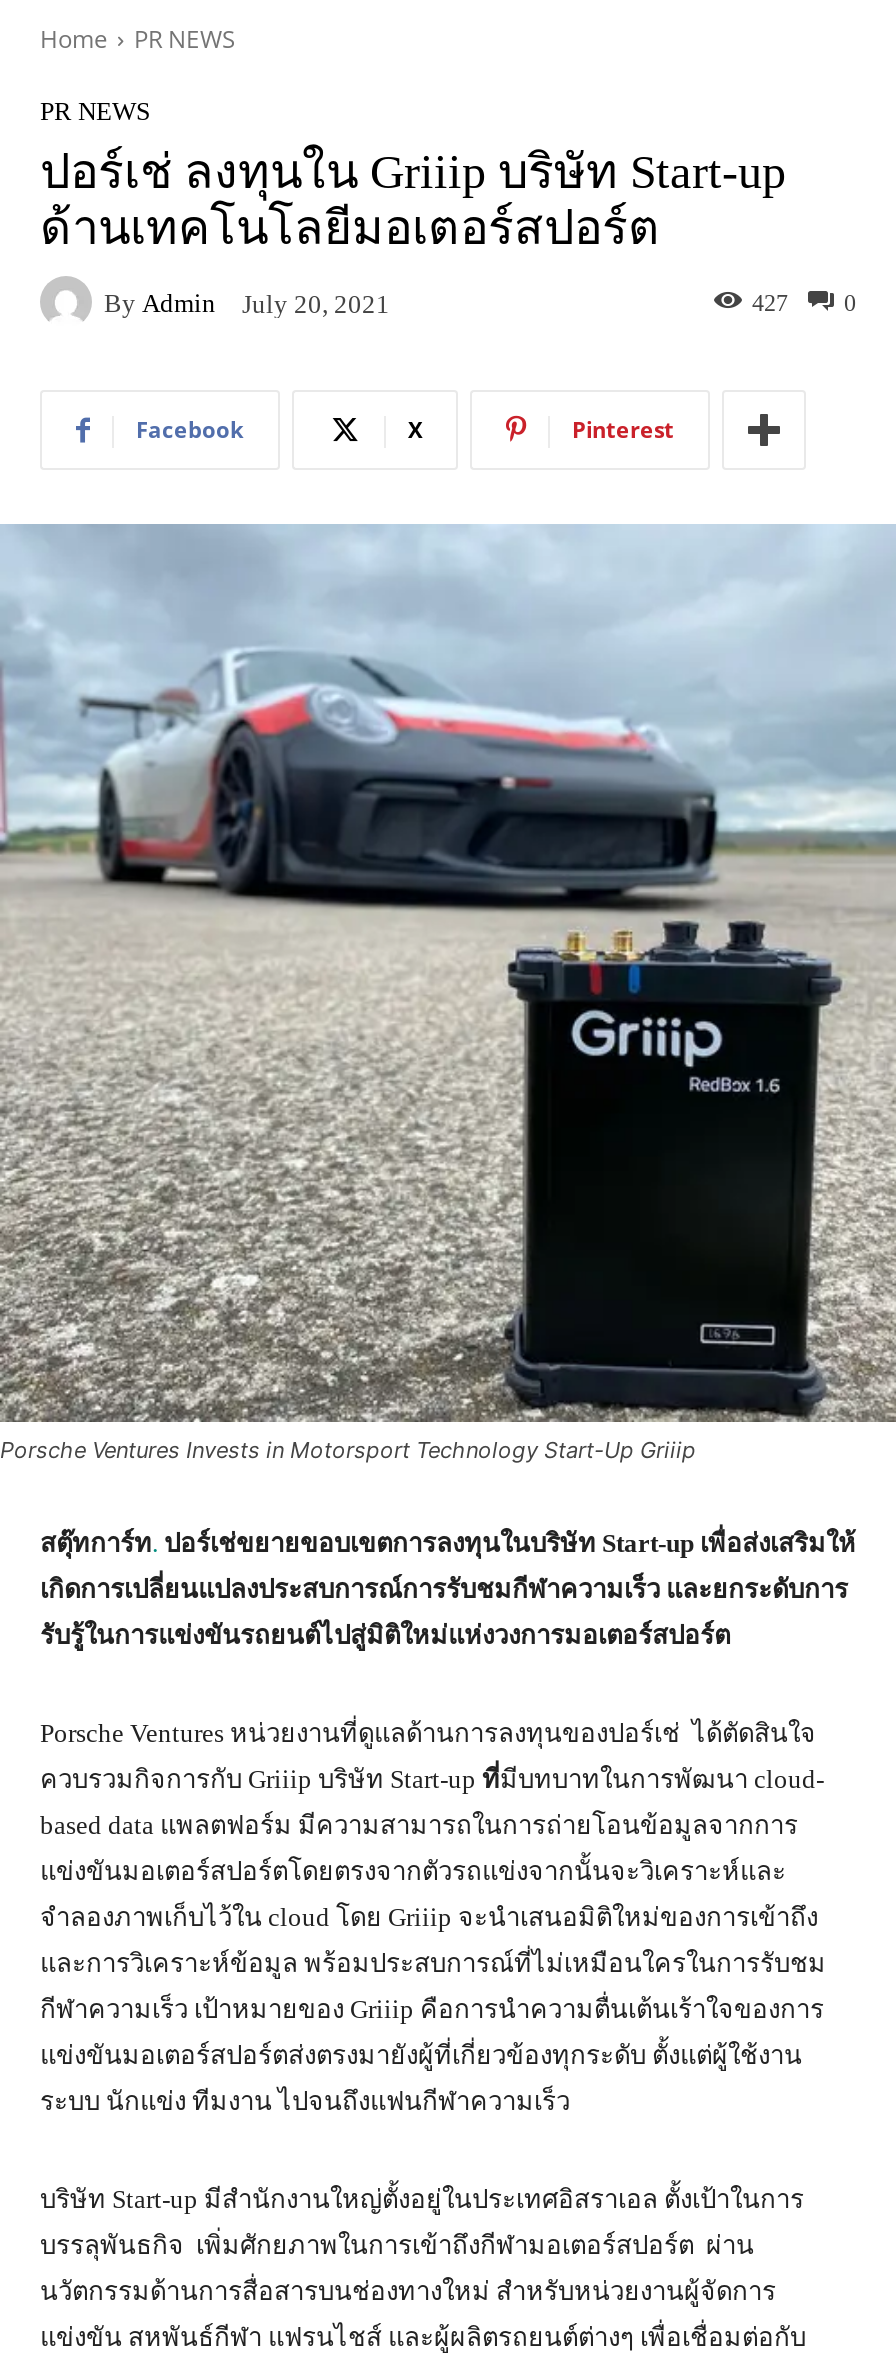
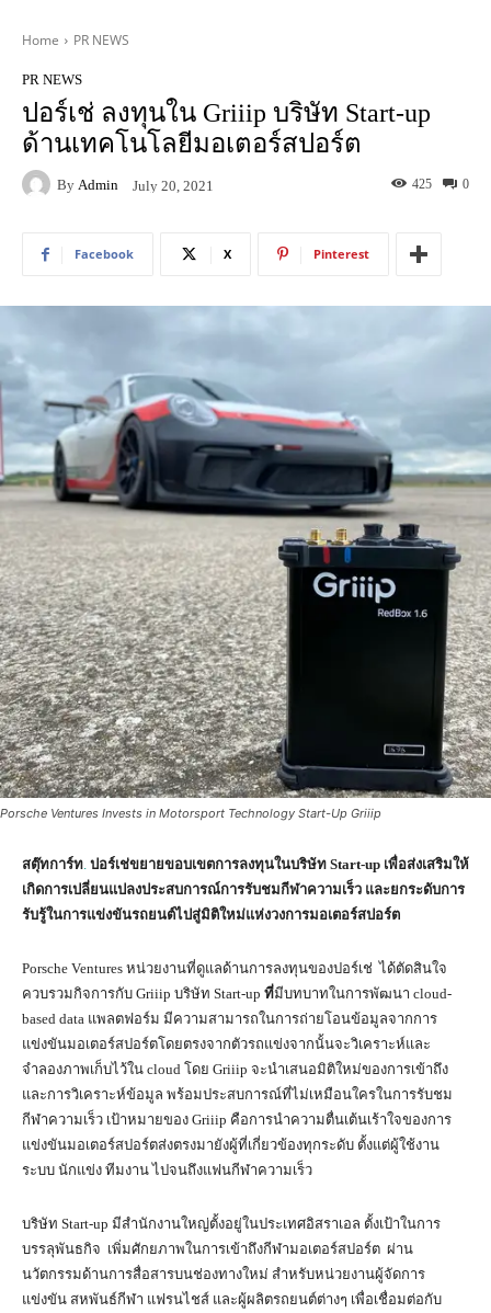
- 427 0
+ 425 0
